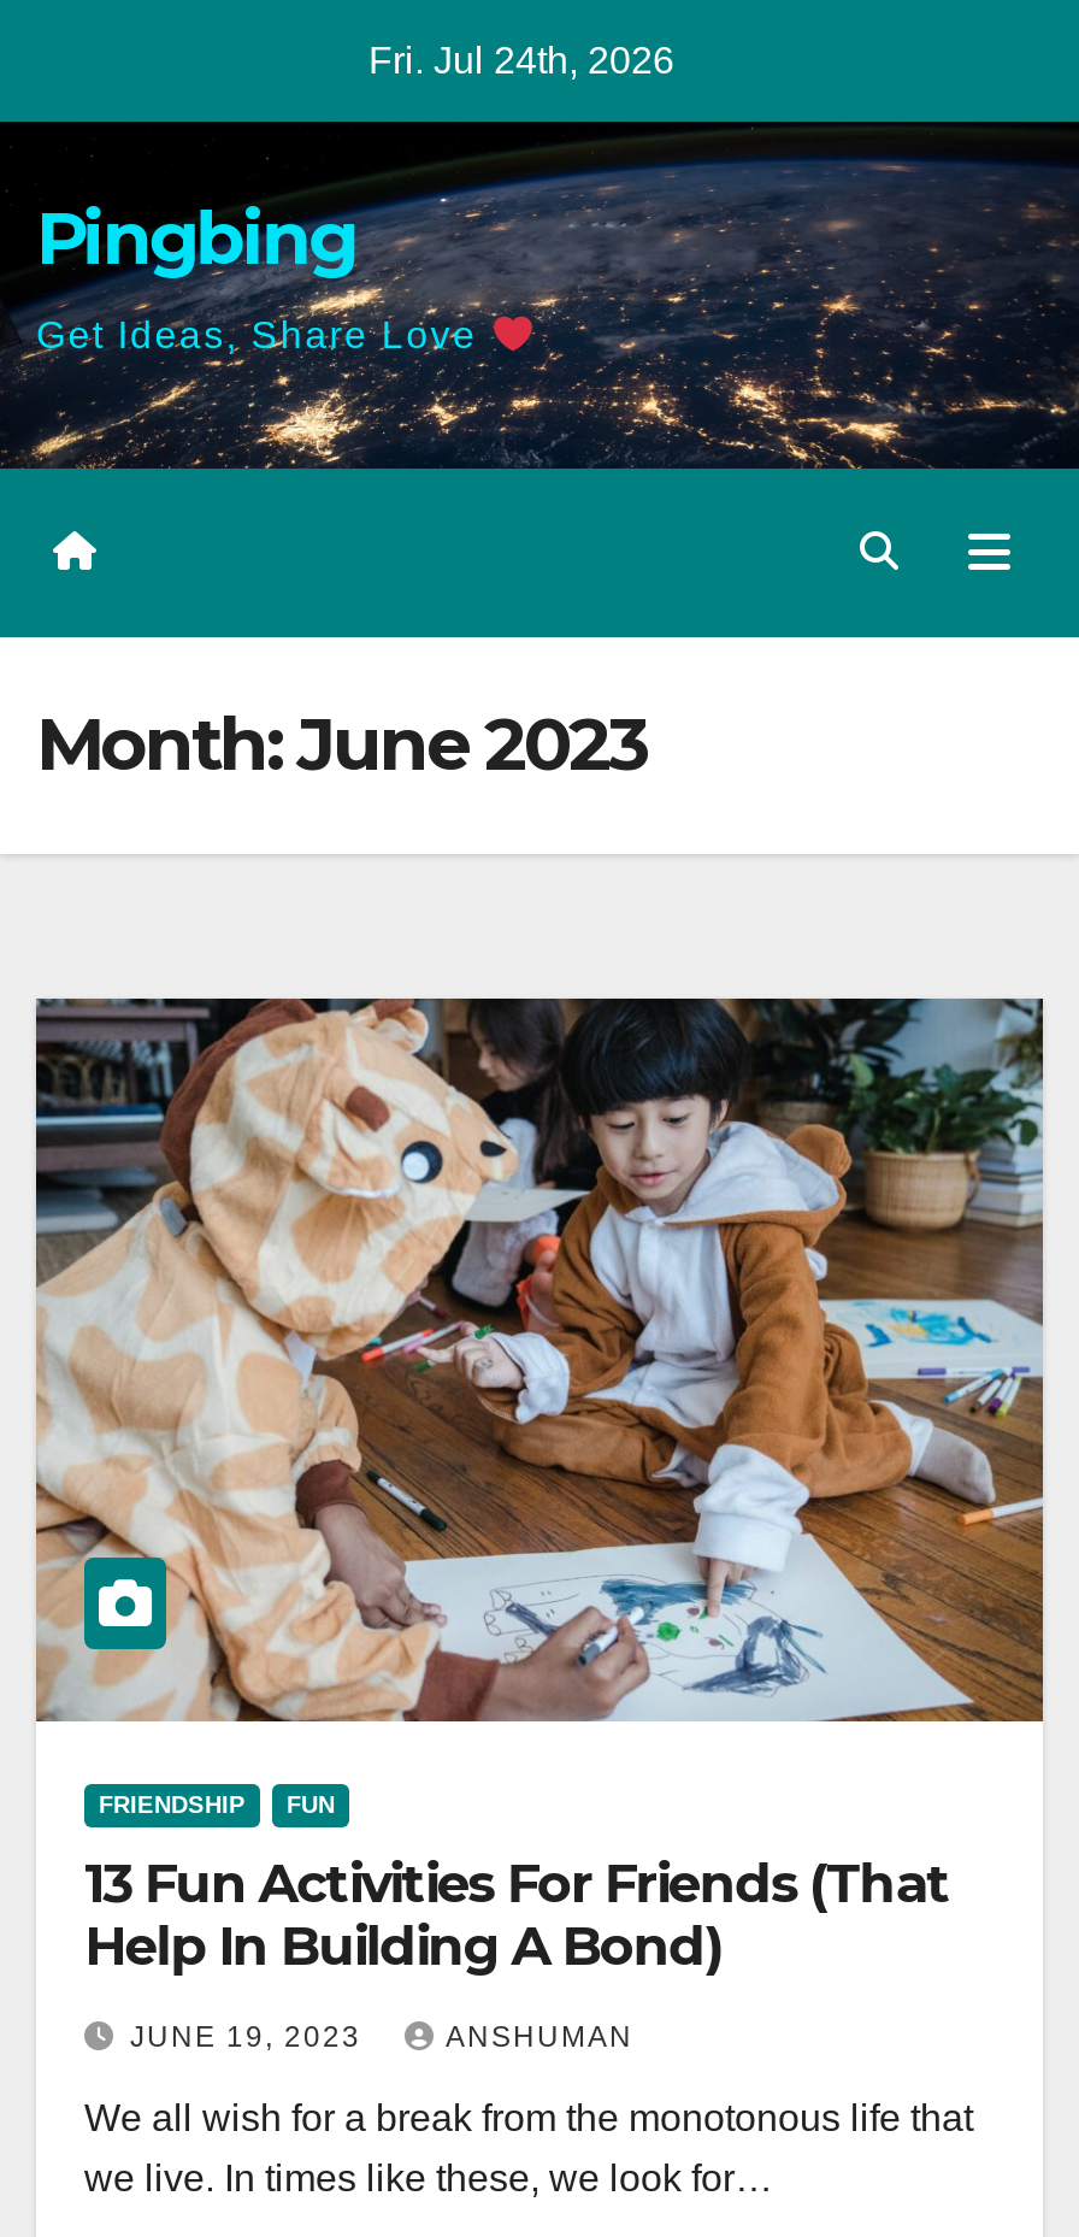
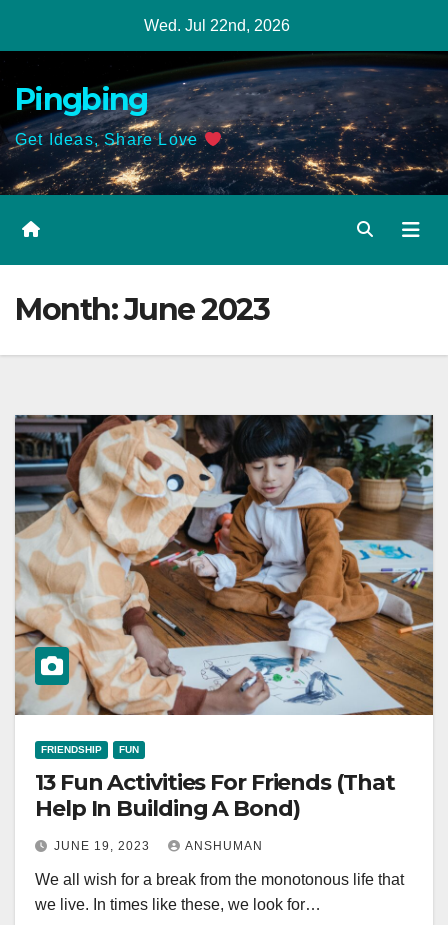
- Fri. Jul 24th, 2026
+ Wed. Jul 22nd, 2026
